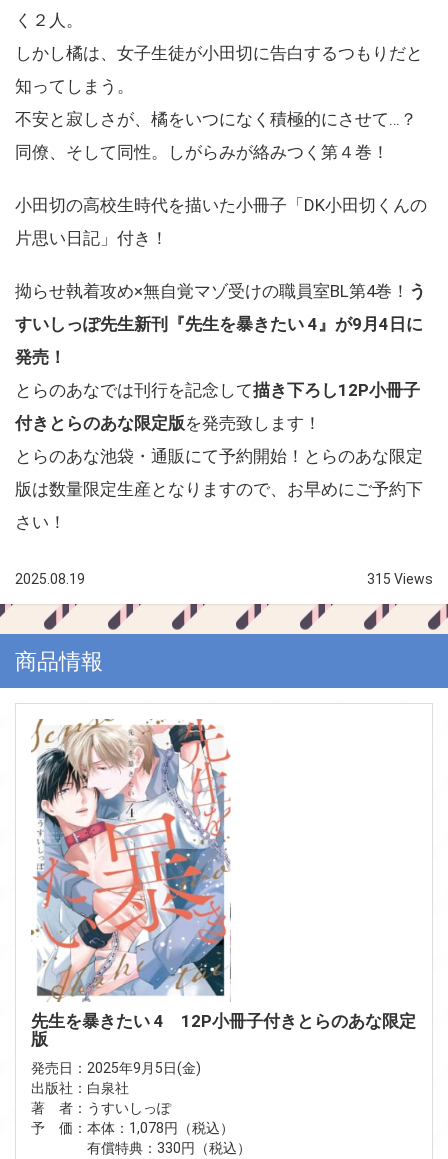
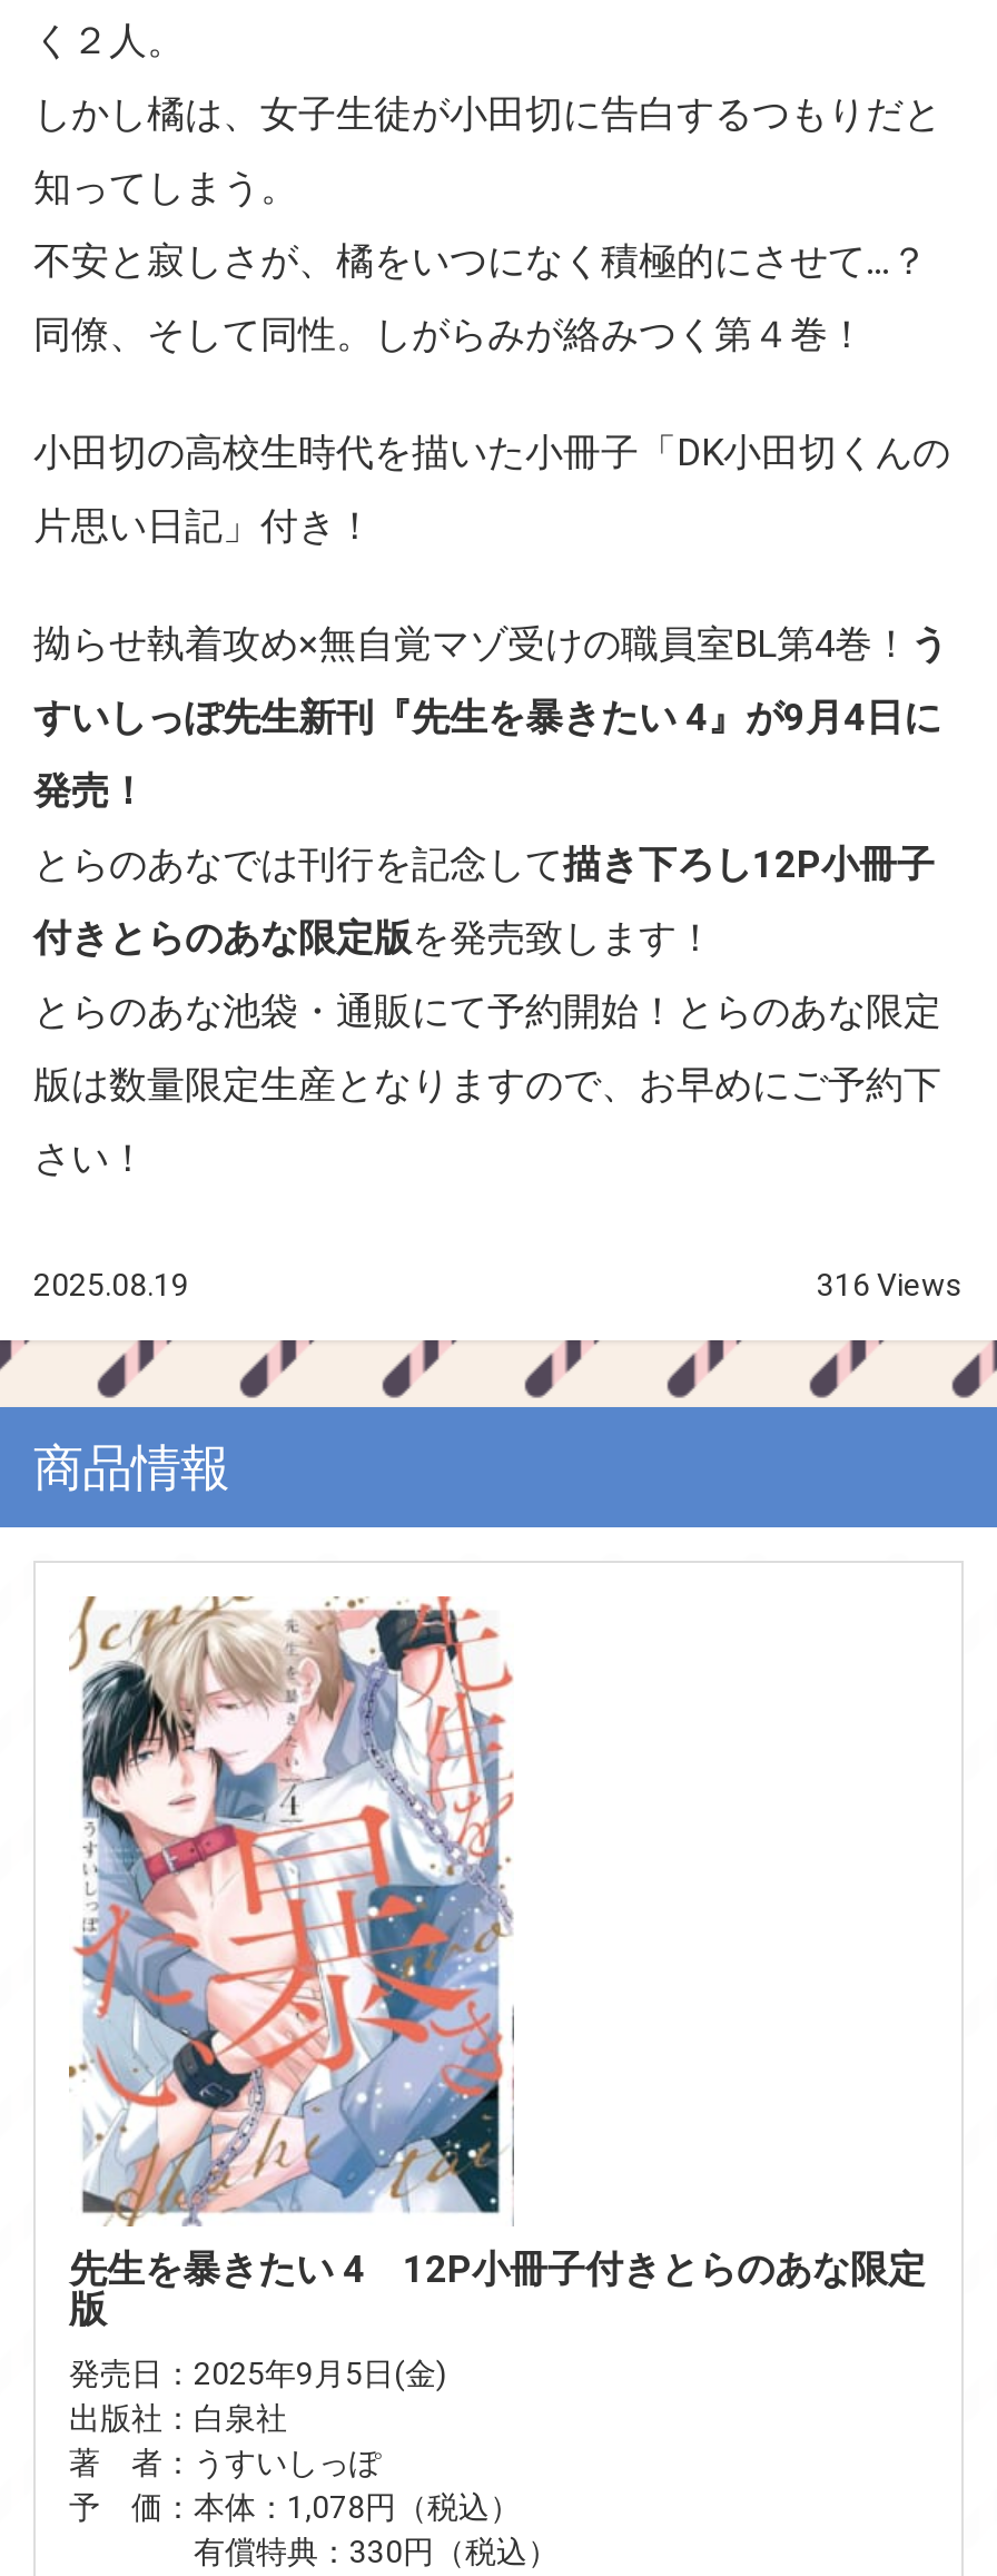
- 315 Views
+ 316 Views
